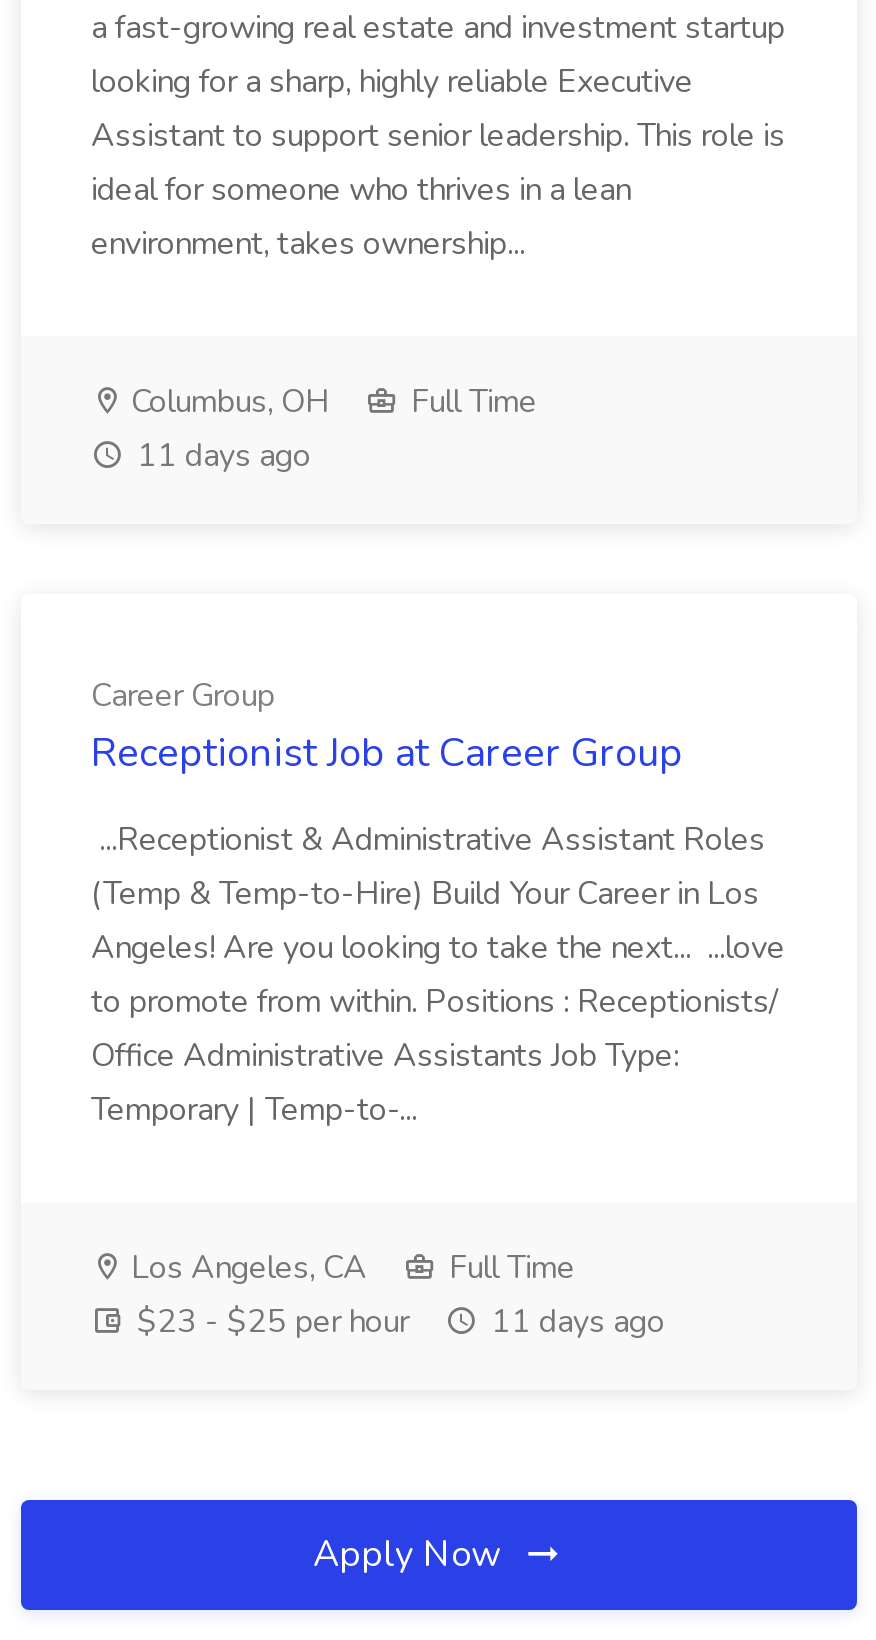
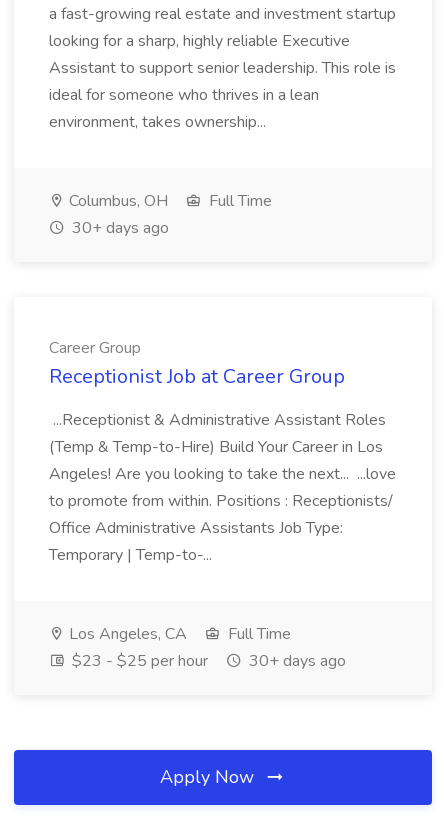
- 11 days ago
+ 30+ days ago

- $23 - $25 per hour 11 days ago
+ $23 - $25 per hour 30+ days ago
